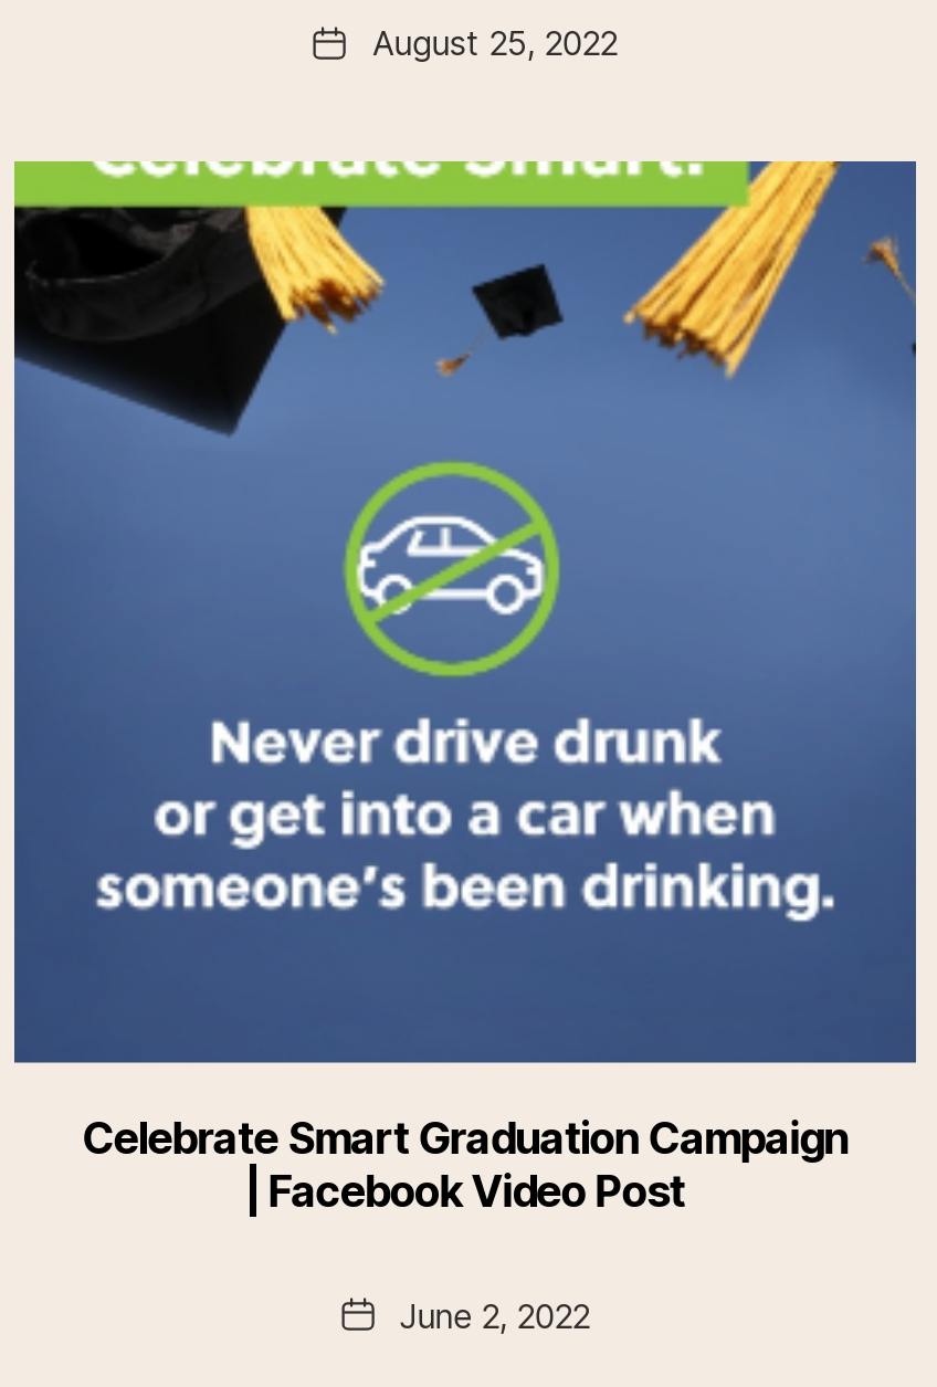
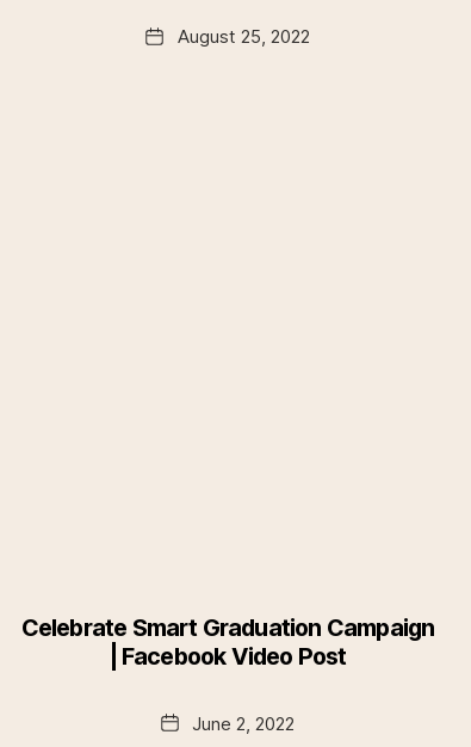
- [image]
